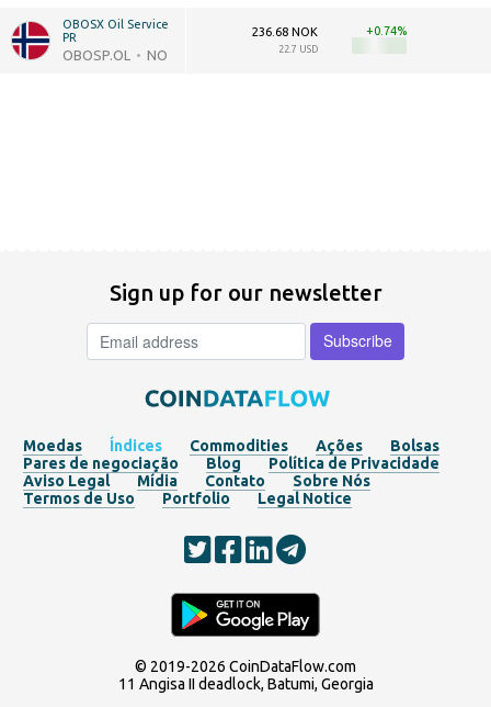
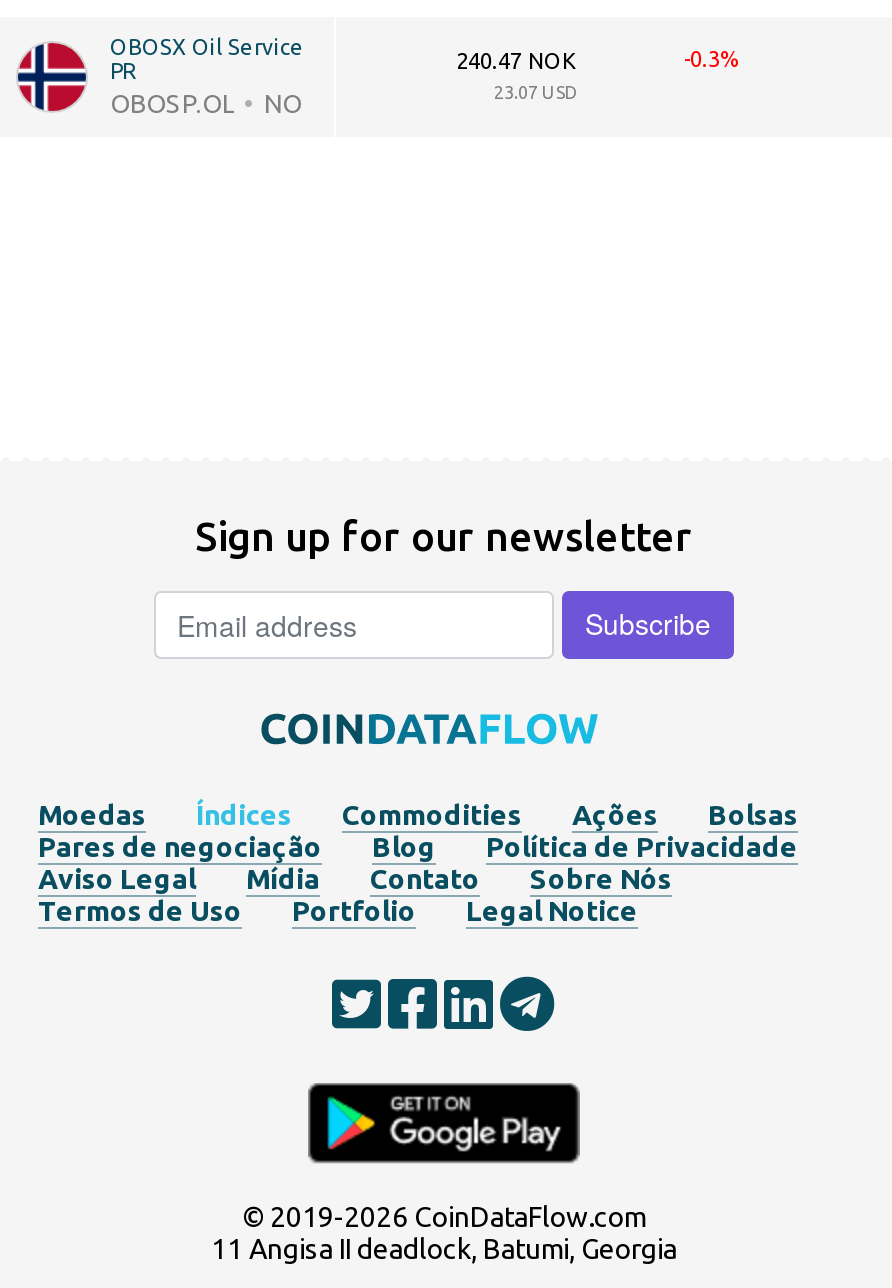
- 236.68 NOK
+ 240.47 NOK

- +0.74
+ -0.3

- 22.7 USD
+ 23.07 USD
